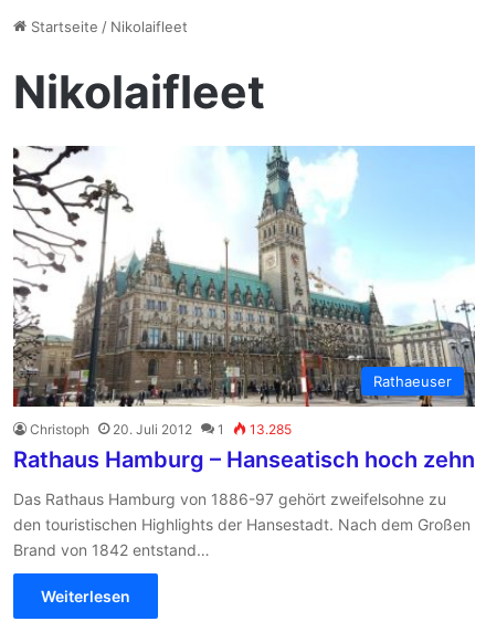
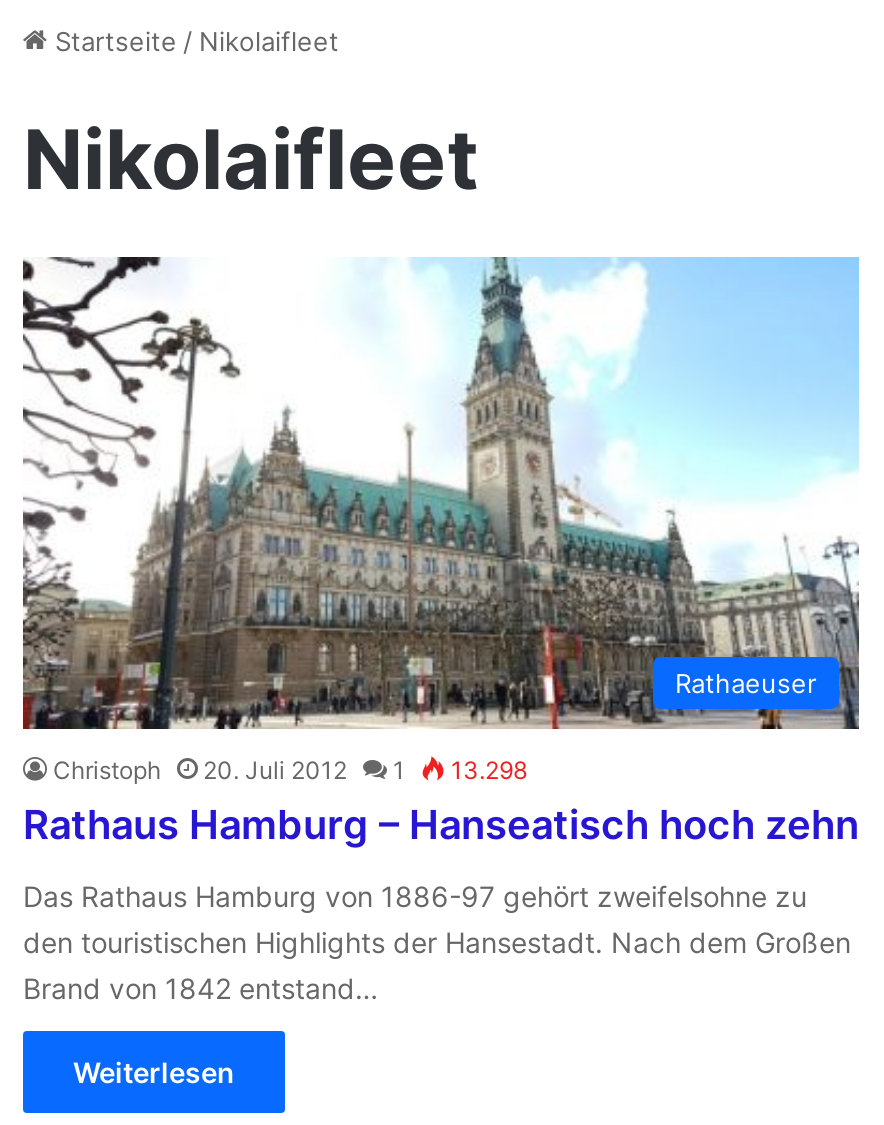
- Christoph 20. Juli 2012 1 13.285
+ Christoph 20. Juli 2012 1 13.298
